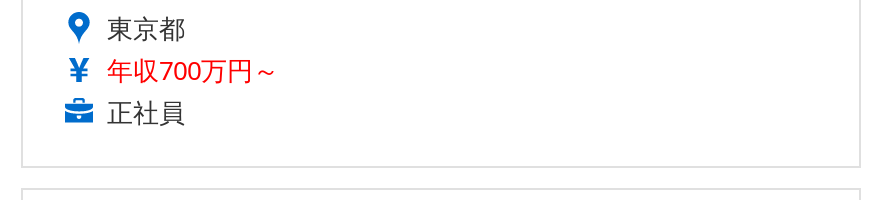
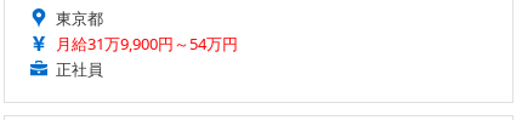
- 年収700万円～
+ 月給31万9,900円～54万円
